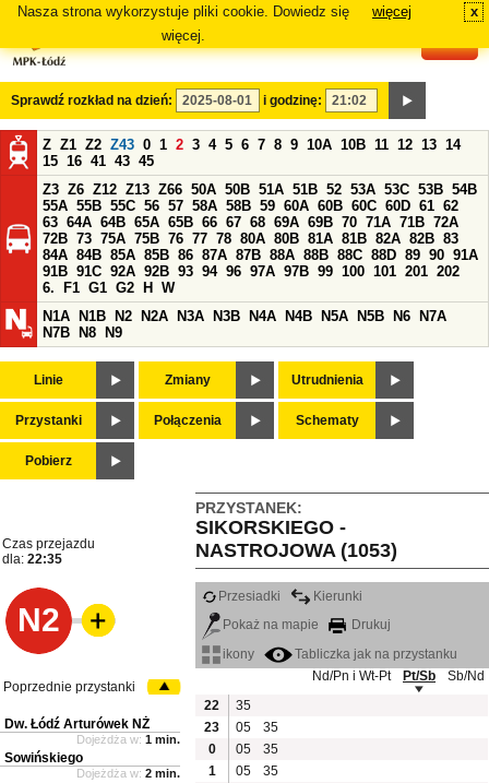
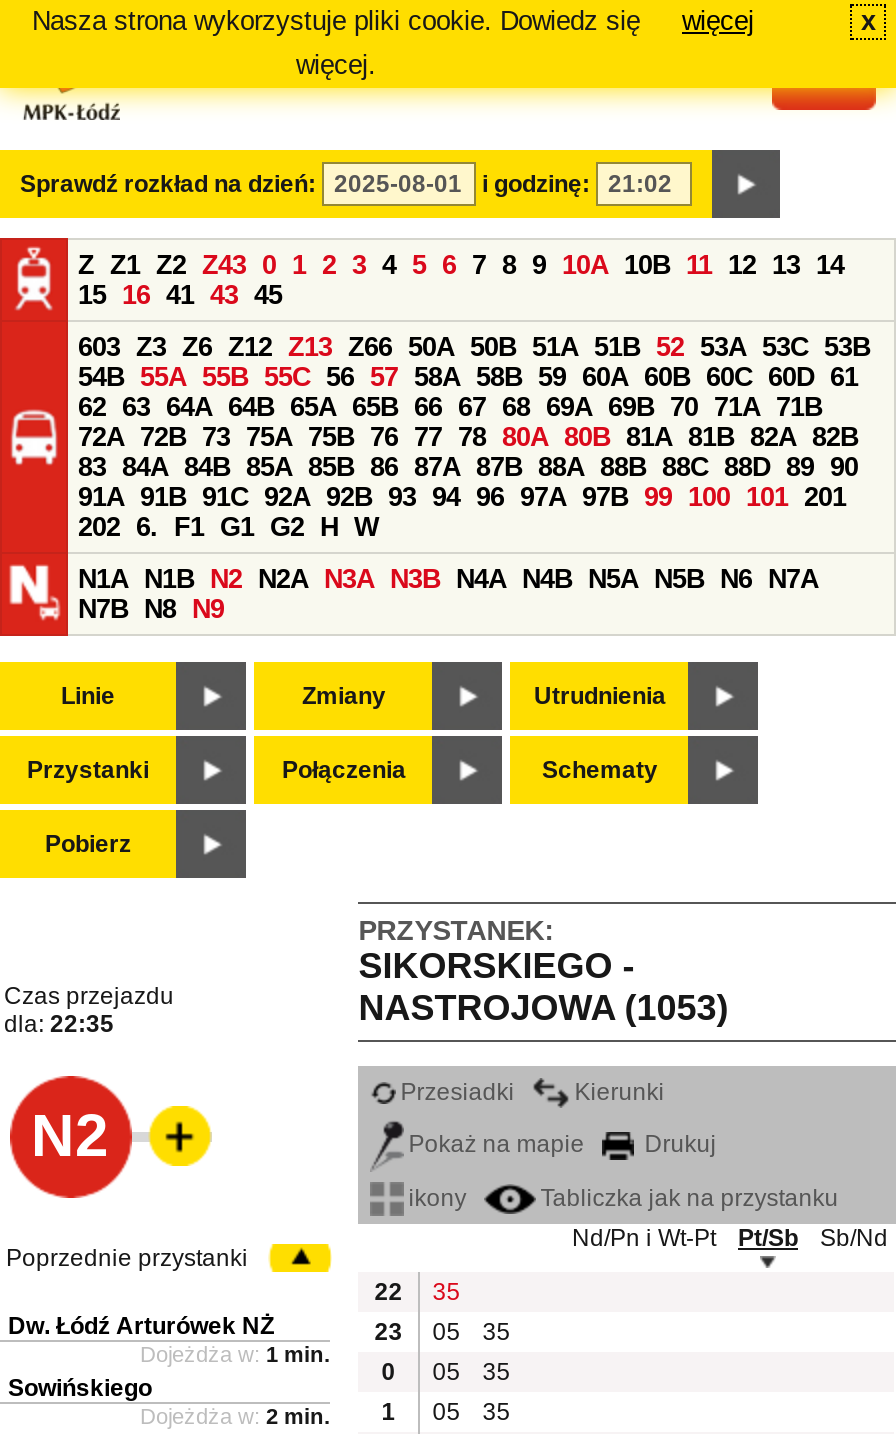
- Z3 Z6 Z12 Z13 Z66 50A 50B 51A 51B 52 53A 53C 53B 54B
- 55A 55B 55C 56 57 58A 58B 59 60A 60B 60C 60D 61 62
- 63 64A 64B 65A 65B 66 67 68 69A 69B 70 71A 71B 72A
- 72B 73 75A 75B 76 77 78 80A 80B 81A 81B 82A 82B 83
- 84A 84B 85A 85B 86 87A 87B 88A 88B 88C 88D 89 90 91A
- 91B 91C 92A 92B 93 94 96 97A 97B 99 100 101 201 202
- 6. F1 G1 G2 H W
+ 603 Z3 Z6 Z12 Z13 Z66 50A 50B 51A 51B 52 53A 53C 53B
+ 54B 55A 55B 55C 56 57 58A 58B 59 60A 60B 60C 60D 61
+ 62 63 64A 64B 65A 65B 66 67 68 69A 69B 70 71A 71B
+ 72A 72B 73 75A 75B 76 77 78 80A 80B 81A 81B 82A 82B
+ 83 84A 84B 85A 85B 86 87A 87B 88A 88B 88C 88D 89 90
+ 91A 91B 91C 92A 92B 93 94 96 97A 97B 99 100 101 201
+ 202 6. F1 G1 G2 H W
